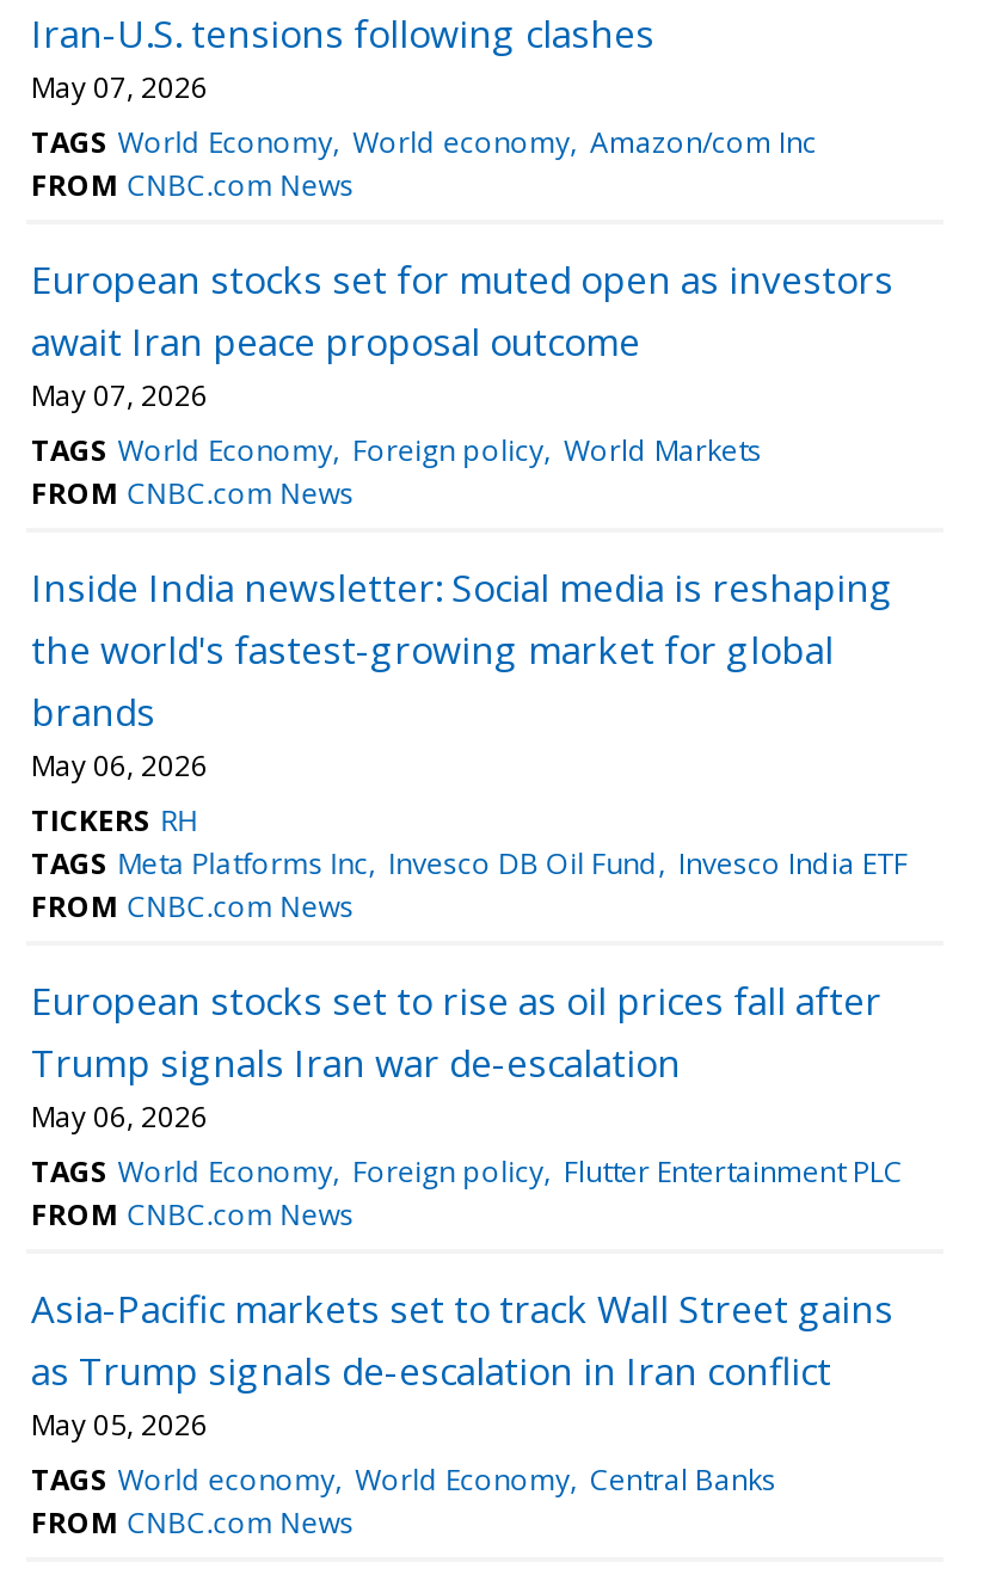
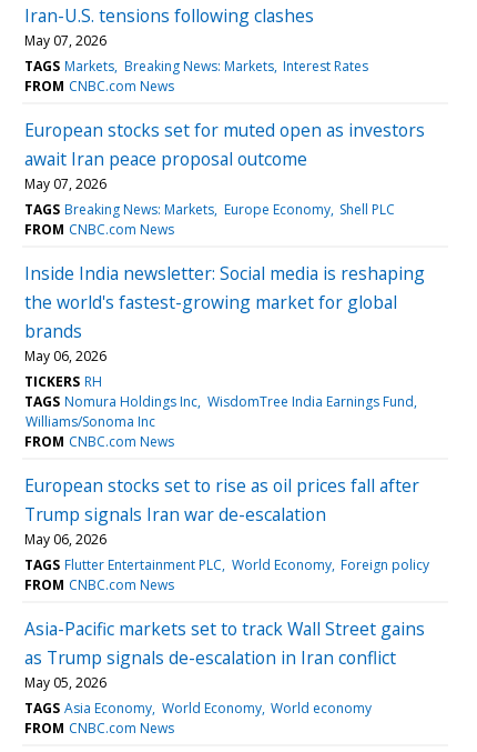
- TAGS World Economy World economy Amazon/com Inc
+ TAGS Markets Breaking News: Markets Interest Rates

- TAGS World Economy Foreign policy World Markets
+ TAGS Breaking News: Markets Europe Economy Shell PLC

- TAGS Meta Platforms Inc Invesco DB Oil Fund Invesco India ETF
+ TAGS Nomura Holdings Inc WisdomTree India Earnings Fund
+ Williams/Sonoma Inc

- TAGS World Economy Foreign policy Flutter Entertainment PLC
+ TAGS Flutter Entertainment PLC World Economy Foreign policy

- TAGS World economy World Economy Central Banks
+ TAGS Asia Economy World Economy World economy
